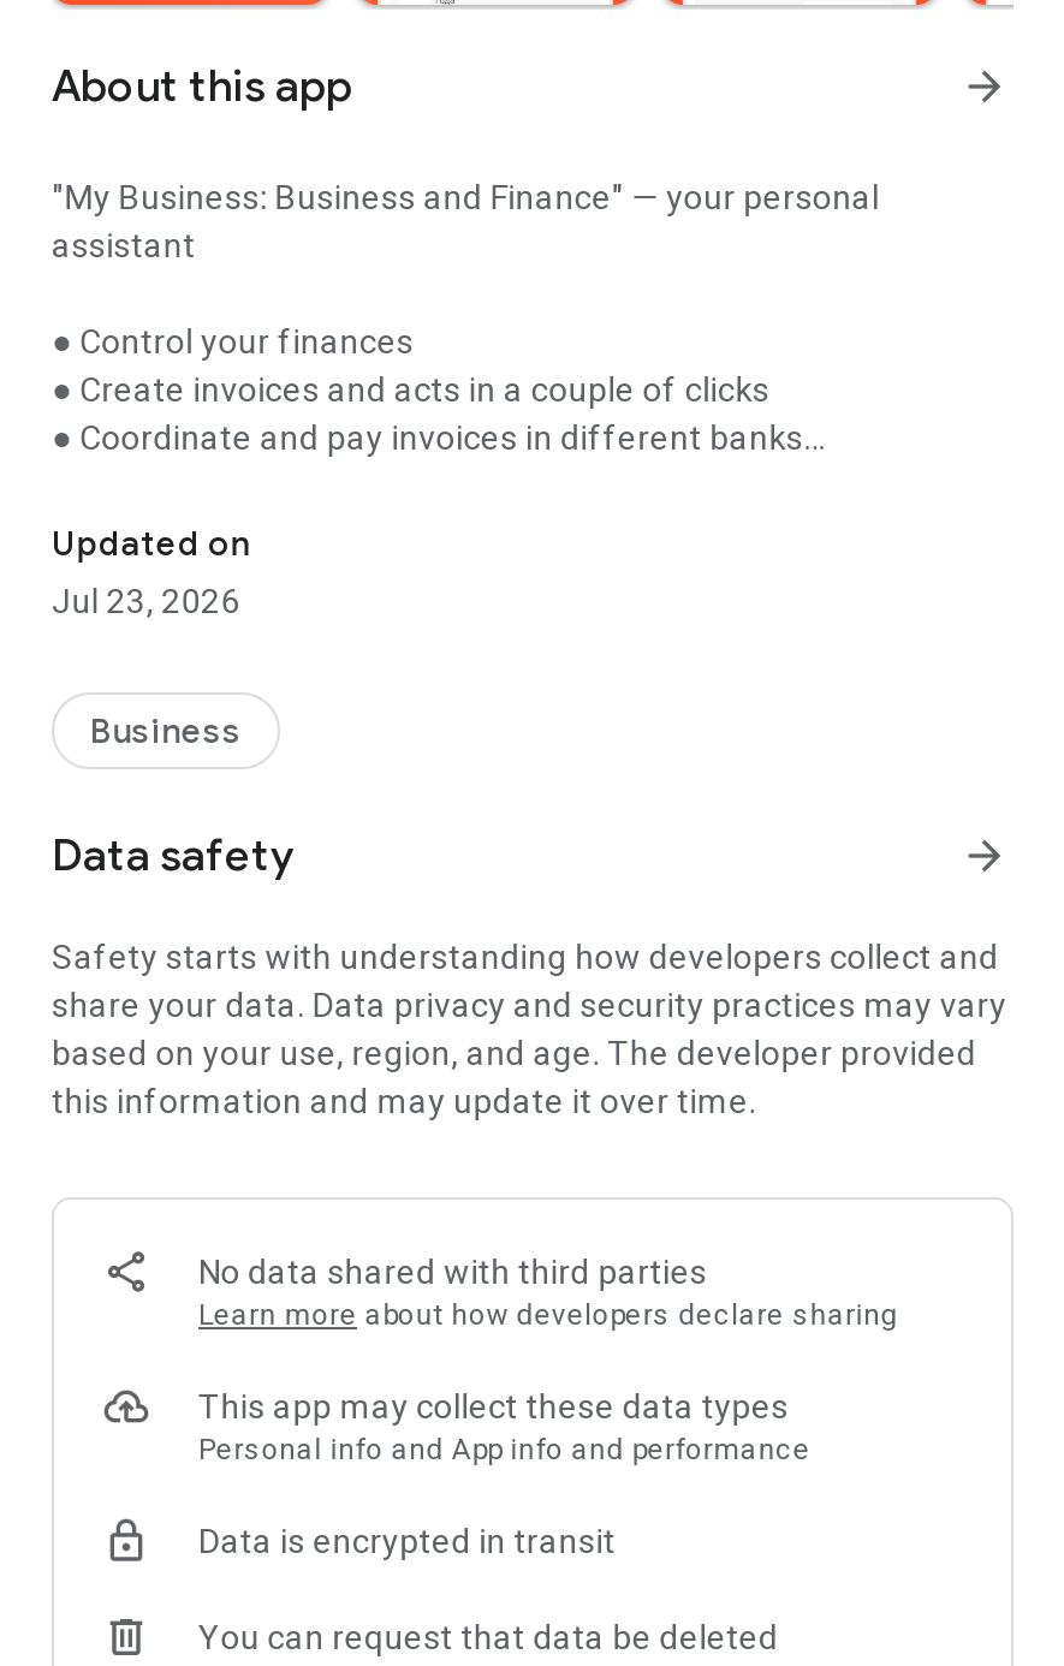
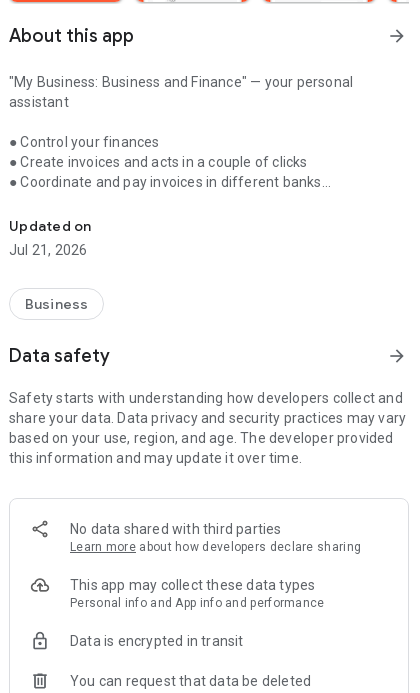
- Jul 23, 2026
+ Jul 21, 2026
